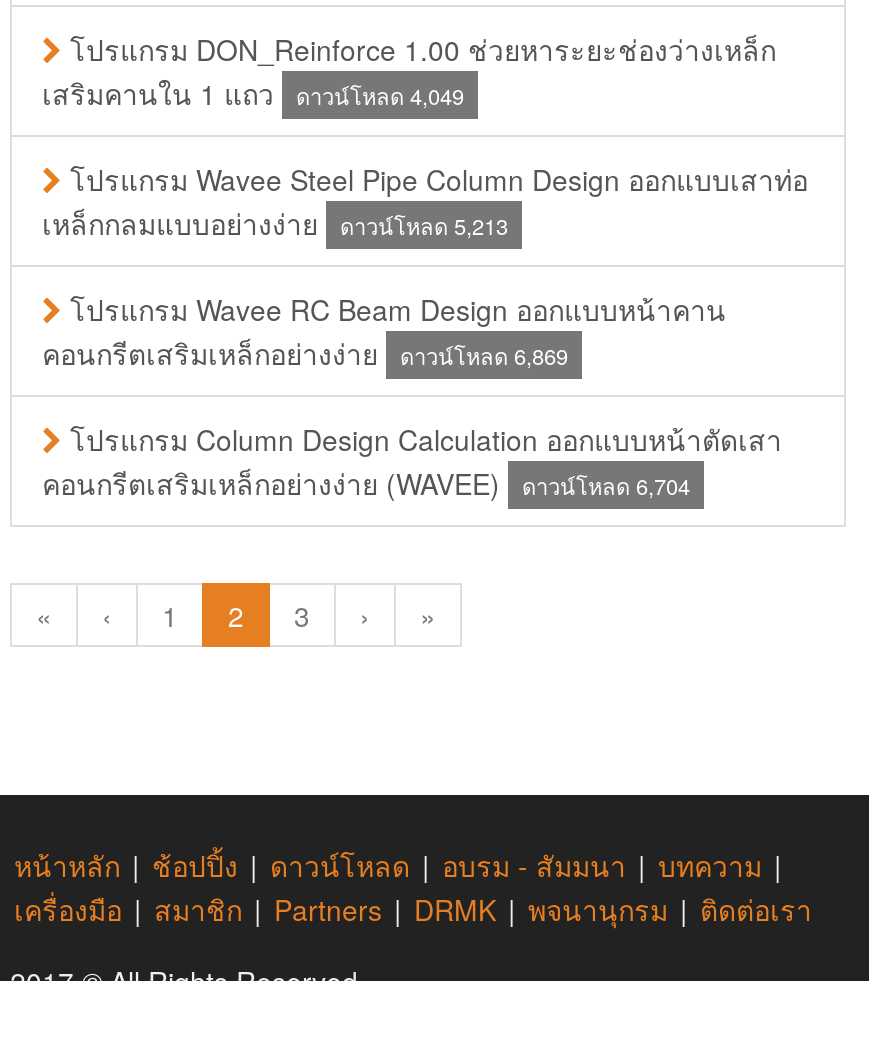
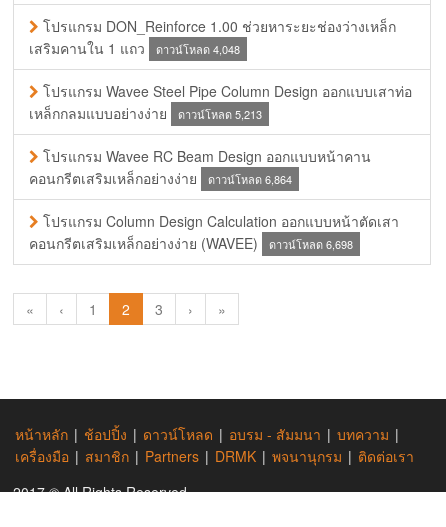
- ดาวน์โหลด 4,049
+ ดาวน์โหลด 4,048

- ดาวน์โหลด 6,869
+ ดาวน์โหลด 6,864

- ดาวน์โหลด 6,704
+ ดาวน์โหลด 6,698
